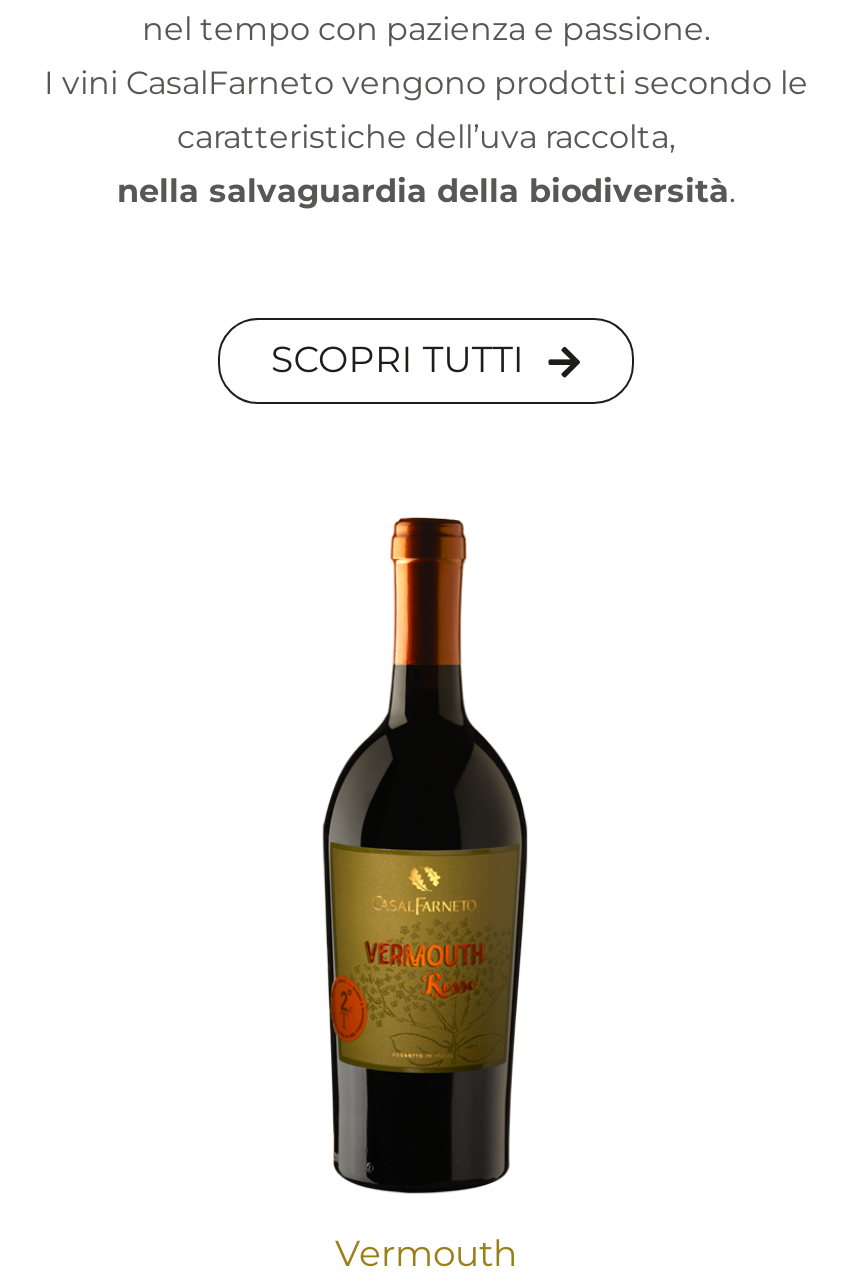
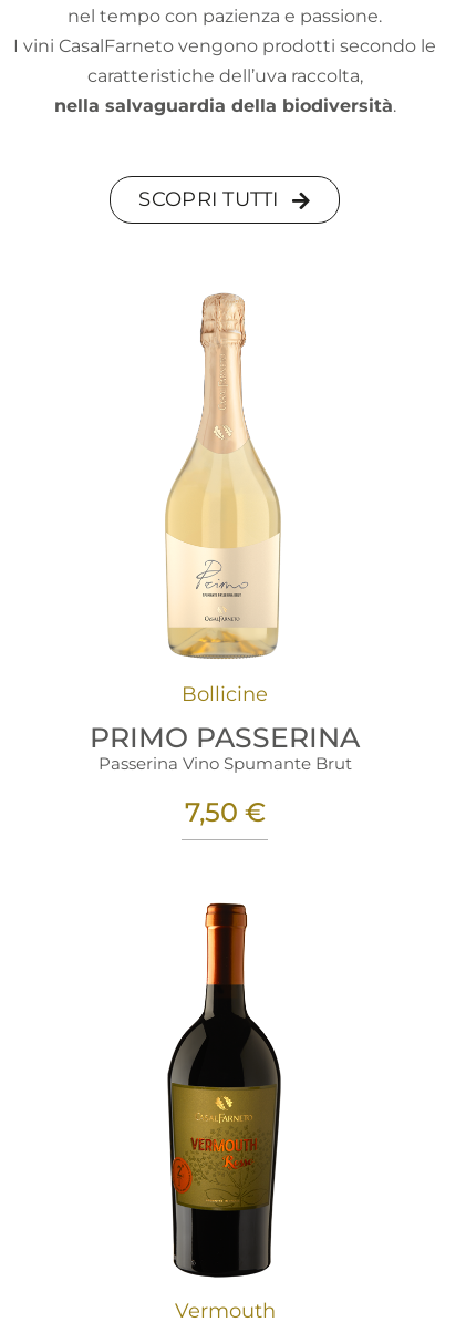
+ [image]
+ Bollicine
+ PRIMO PASSERINA
+ Passerina Vino Spumante Brut
+ 7,50 €
